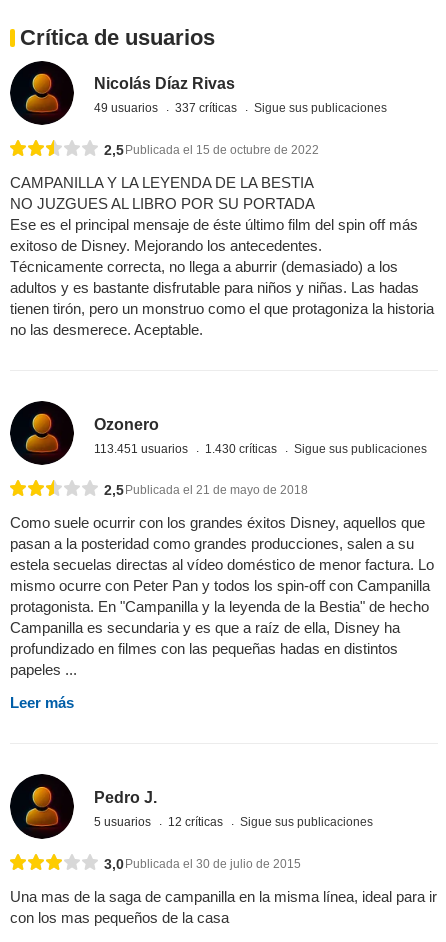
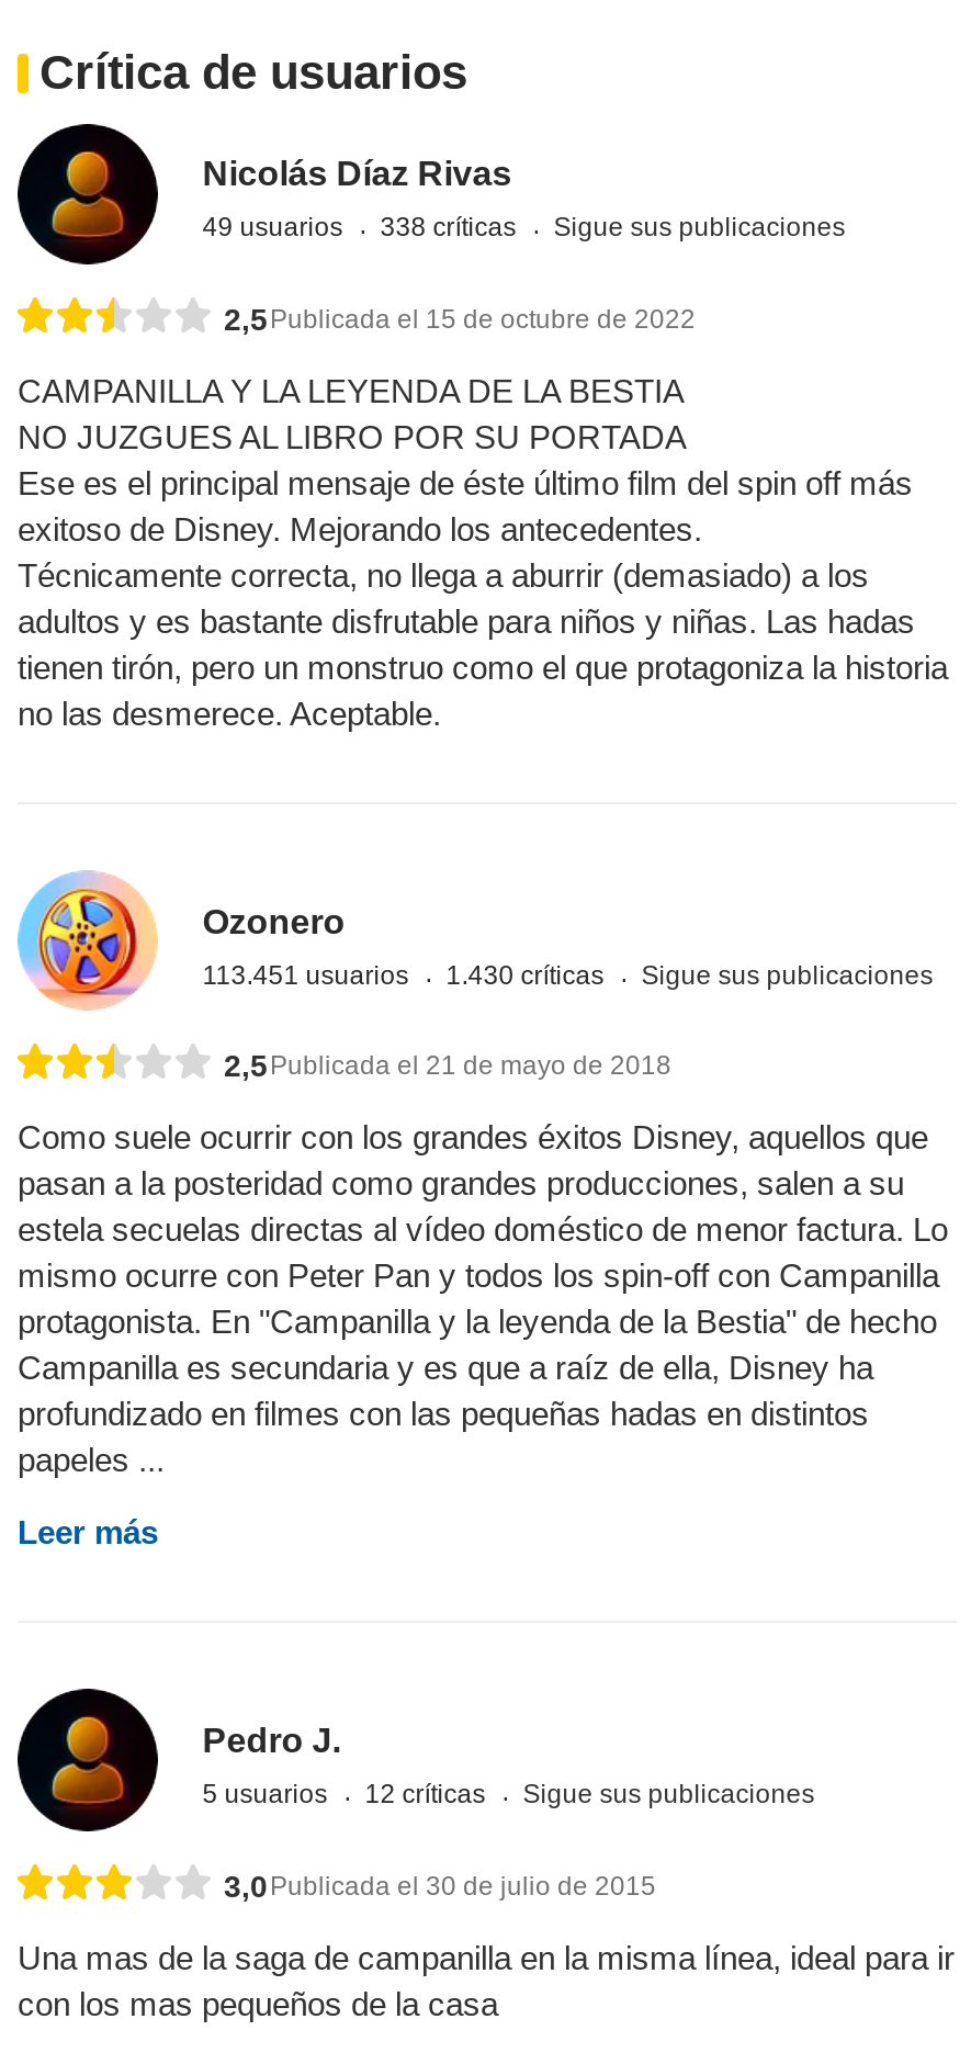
- 49 usuarios 337 críticas Sigue sus publicaciones
+ 49 usuarios 338 críticas Sigue sus publicaciones

- [image]
+ [image]
